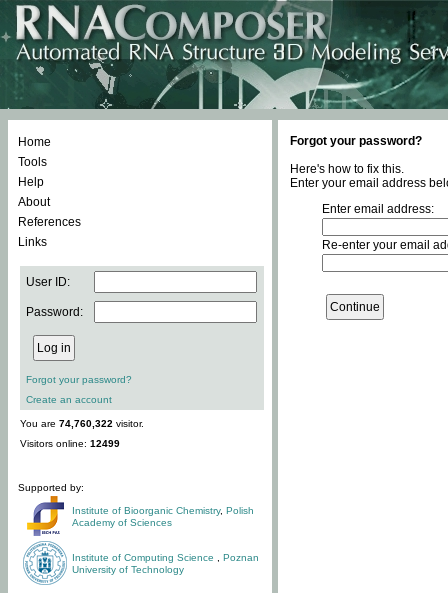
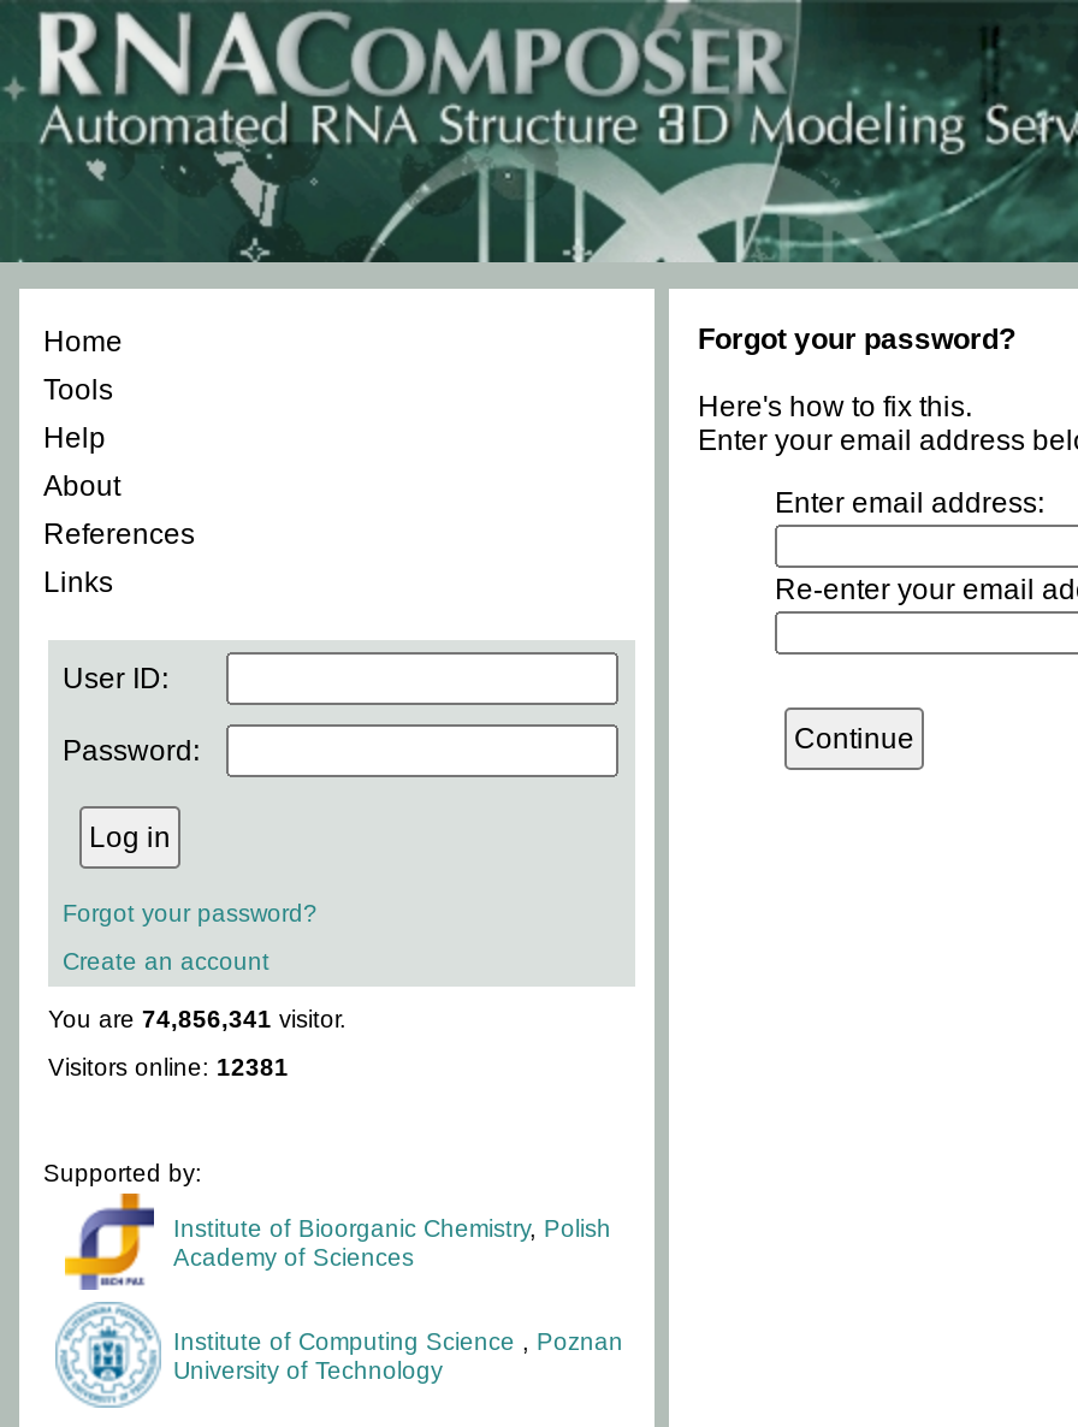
- You are 74,760,322 visitor.
+ You are 74,856,341 visitor.

- Visitors online: 12499
+ Visitors online: 12381
